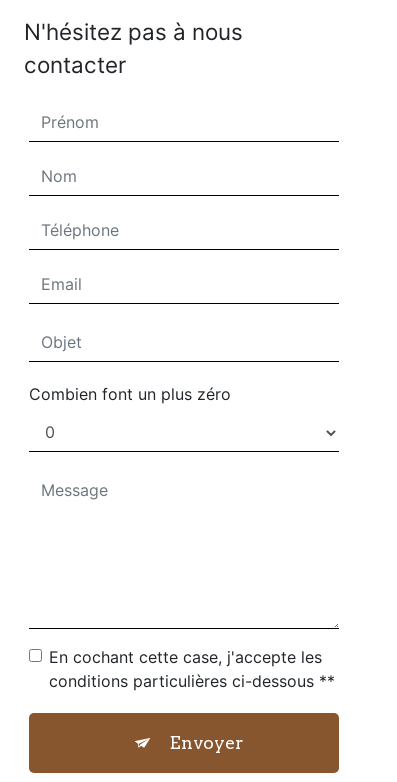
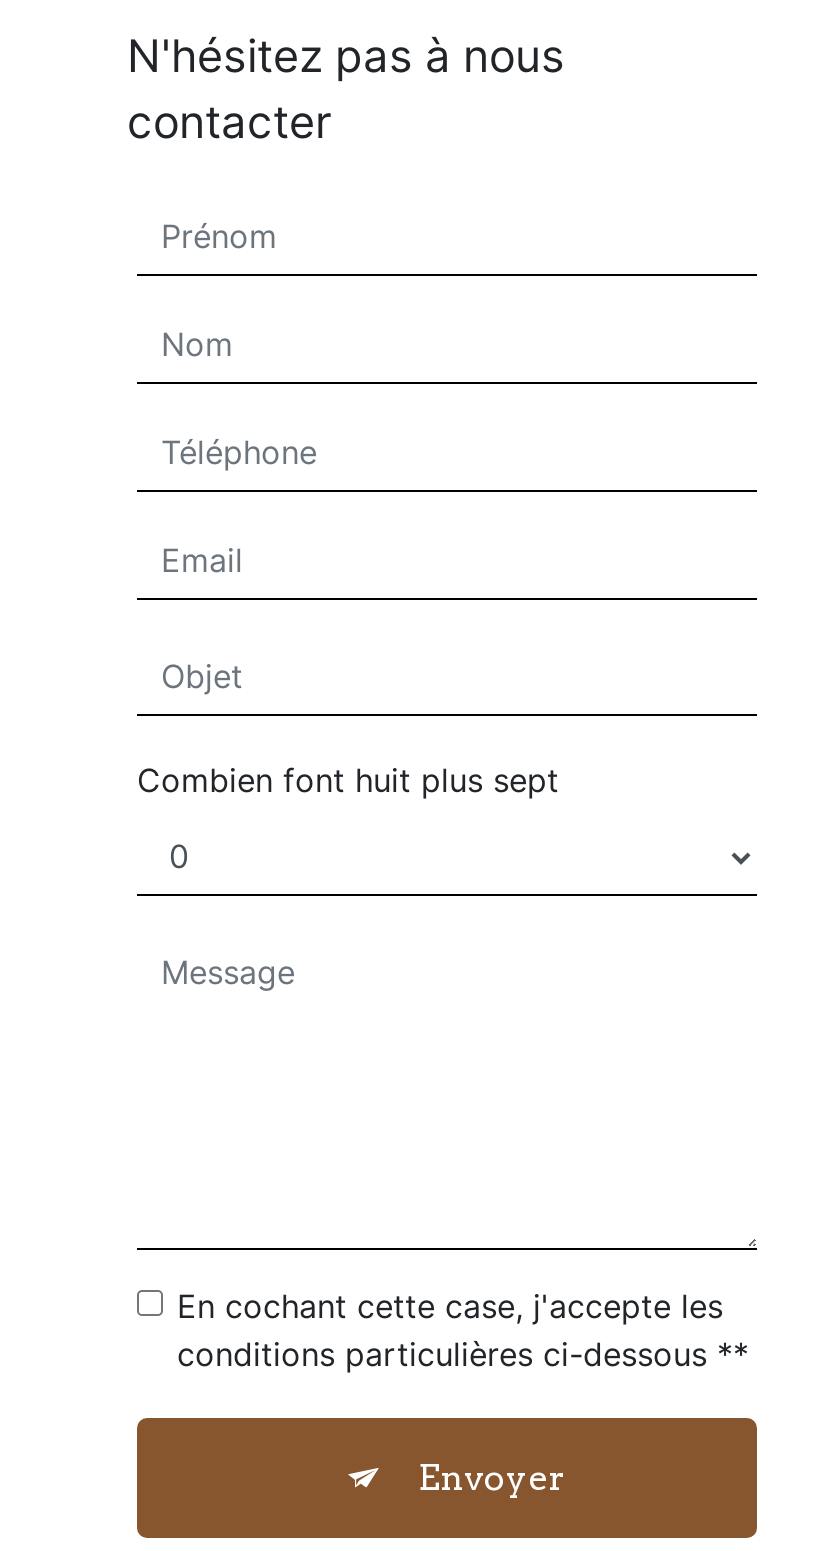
- Combien font un plus zéro
+ Combien font huit plus sept
